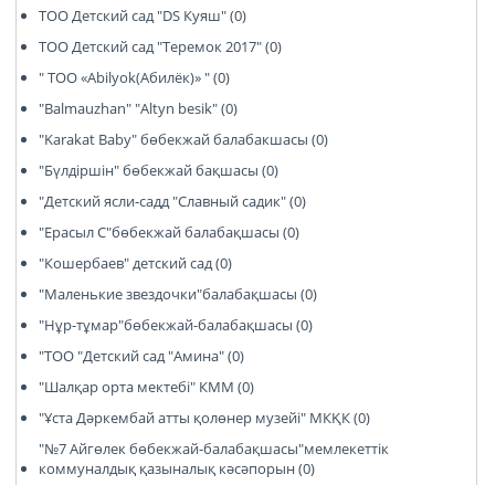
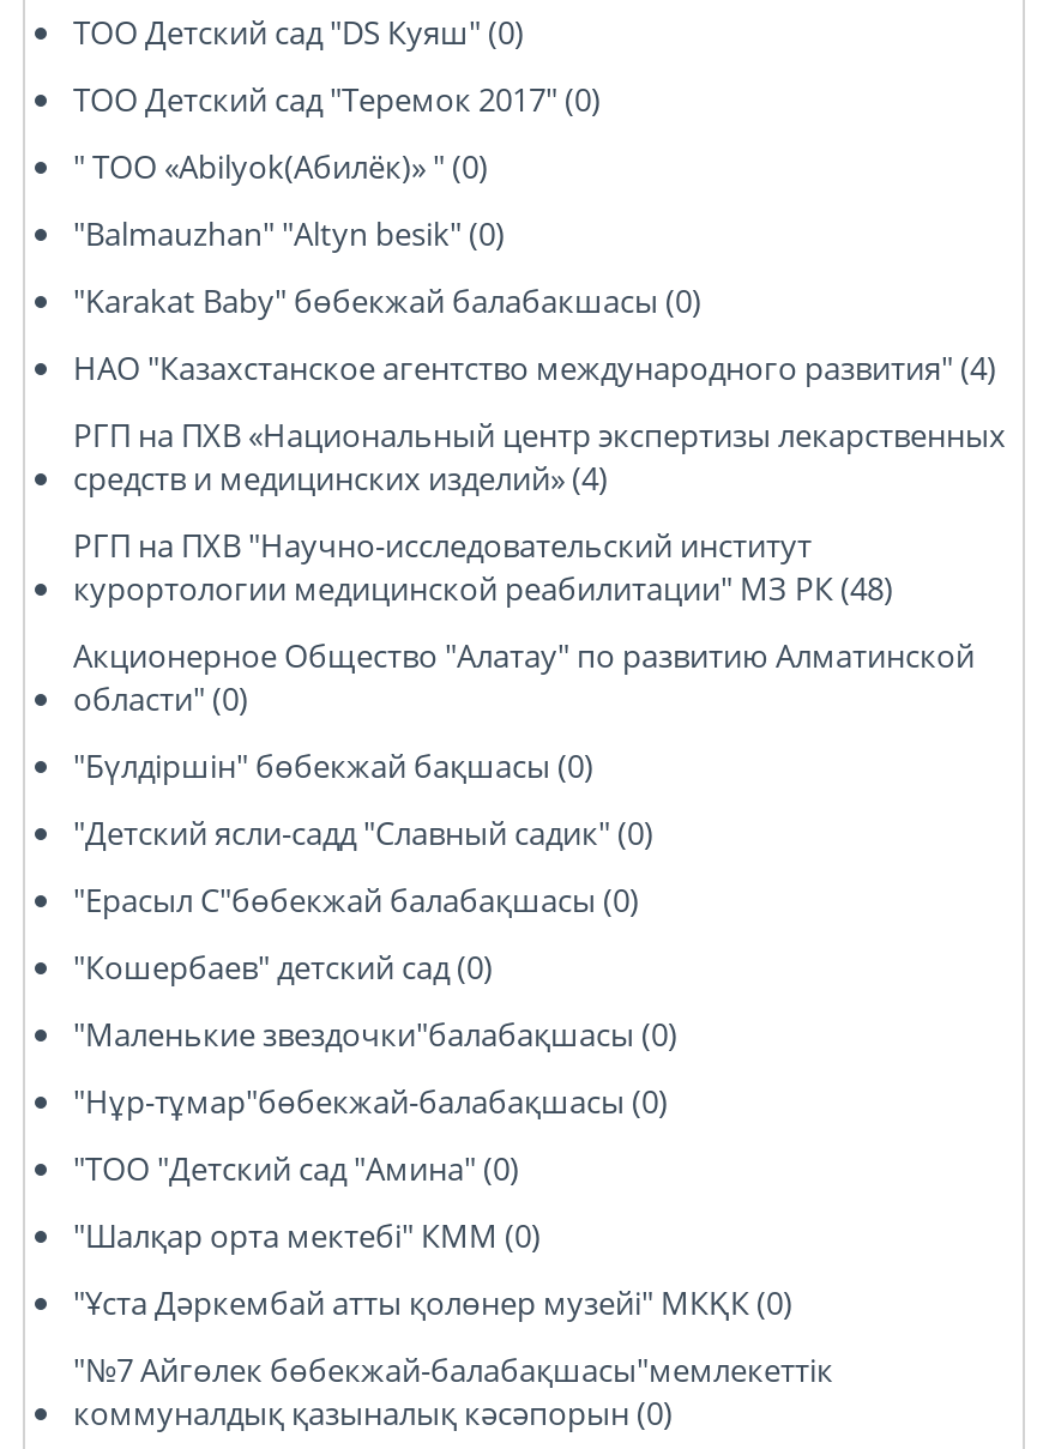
+ НАО "Казахстанское агентство международного развития" (4)
+ РГП на ПХВ «Национальный центр экспертизы лекарственных
+ средств и медицинских изделий» (4)
+ РГП на ПХВ "Научно-исследовательский институт
+ курортологии медицинской реабилитации" МЗ РК (48)
+ Акционерное Общество "Алатау" по развитию Алматинской
+ области" (0)
